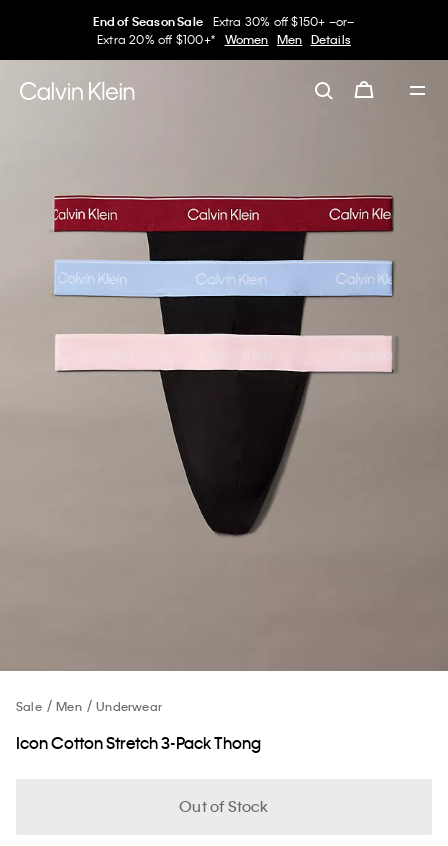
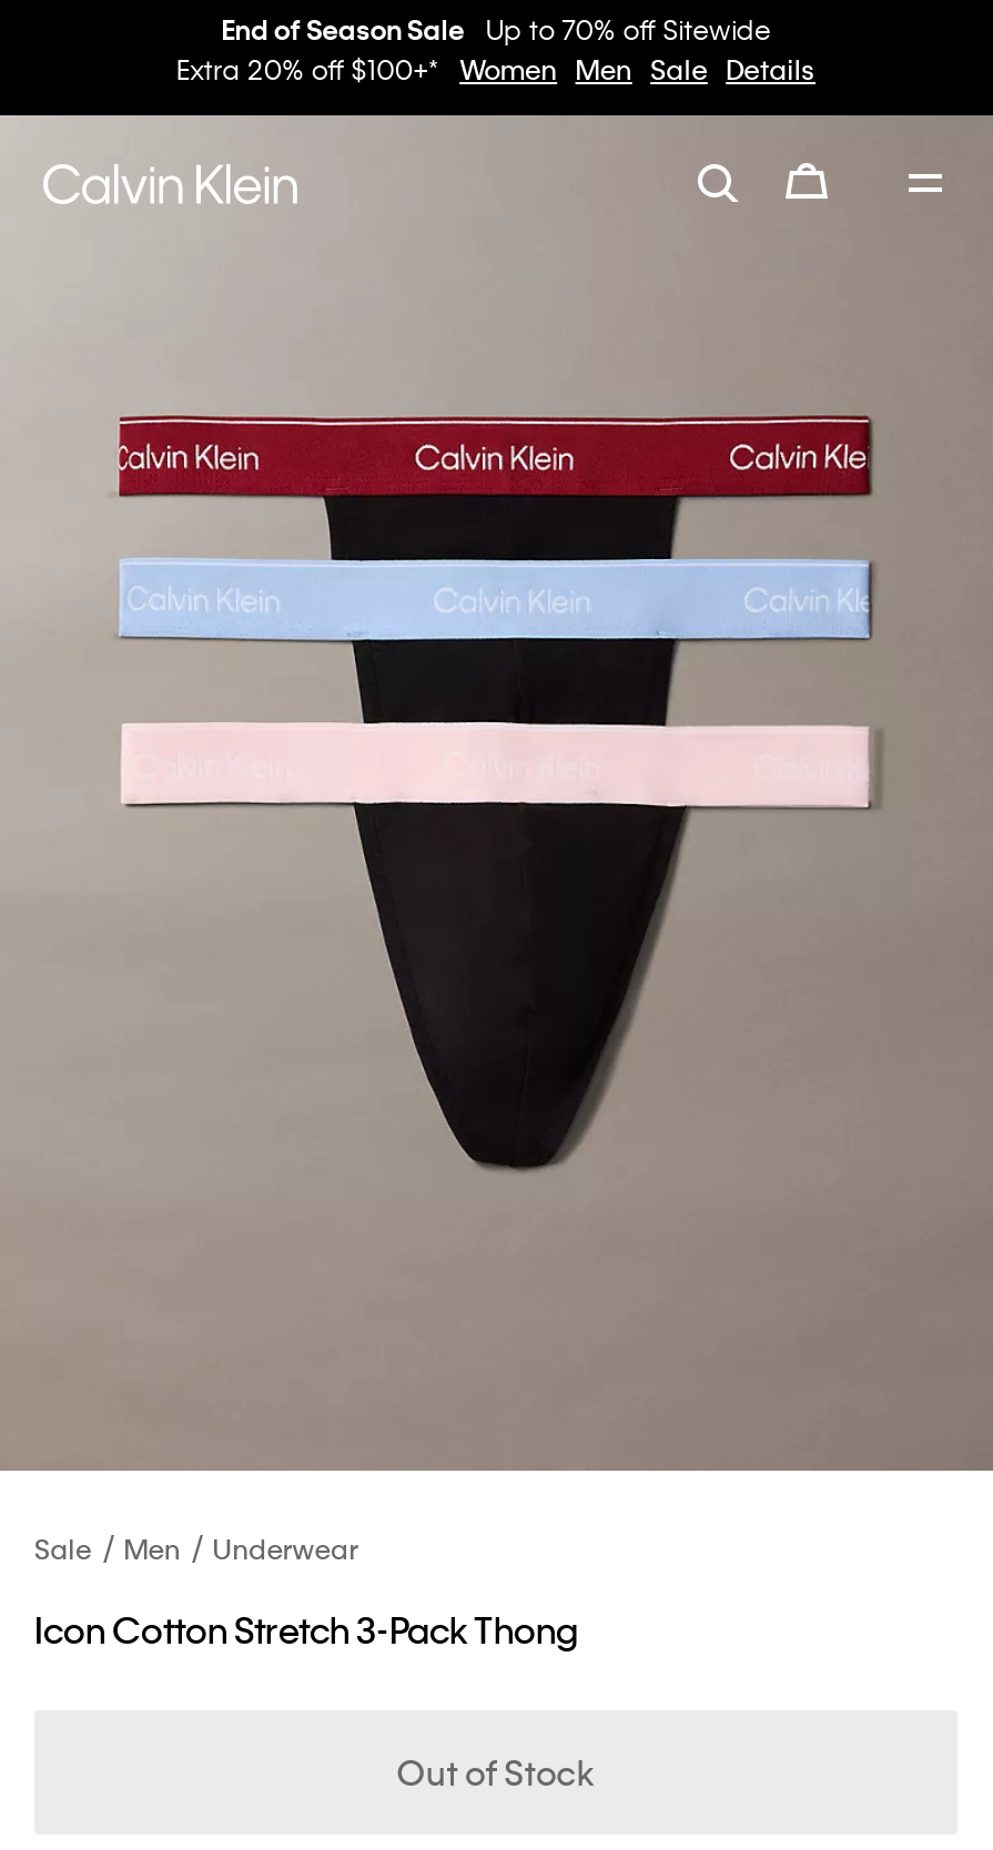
- End of Season SaleExtra 30% off $150+ –or–
- Extra 20% off $100+* Women Men Details
+ End of Season SaleUp to 70% off Sitewide
+ Extra 20% off $100+* Women Men Sale Details
